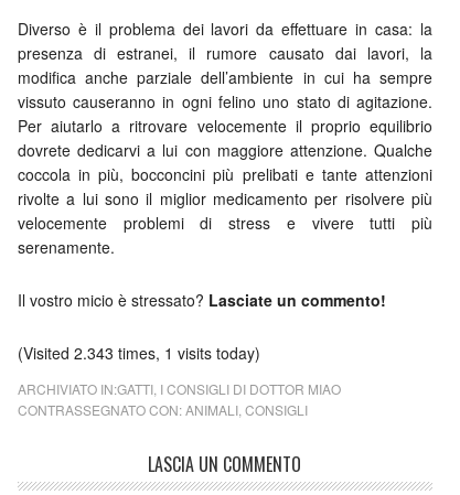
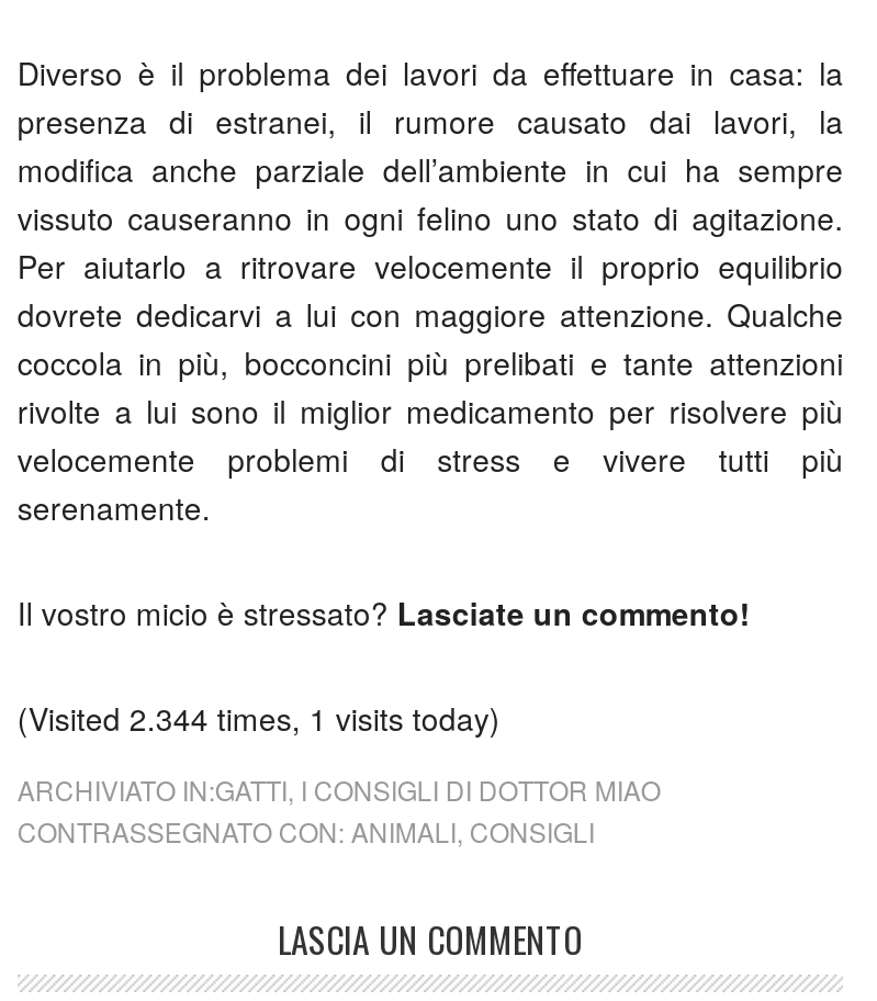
- (Visited 2.343 times, 1 visits today)
+ (Visited 2.344 times, 1 visits today)
